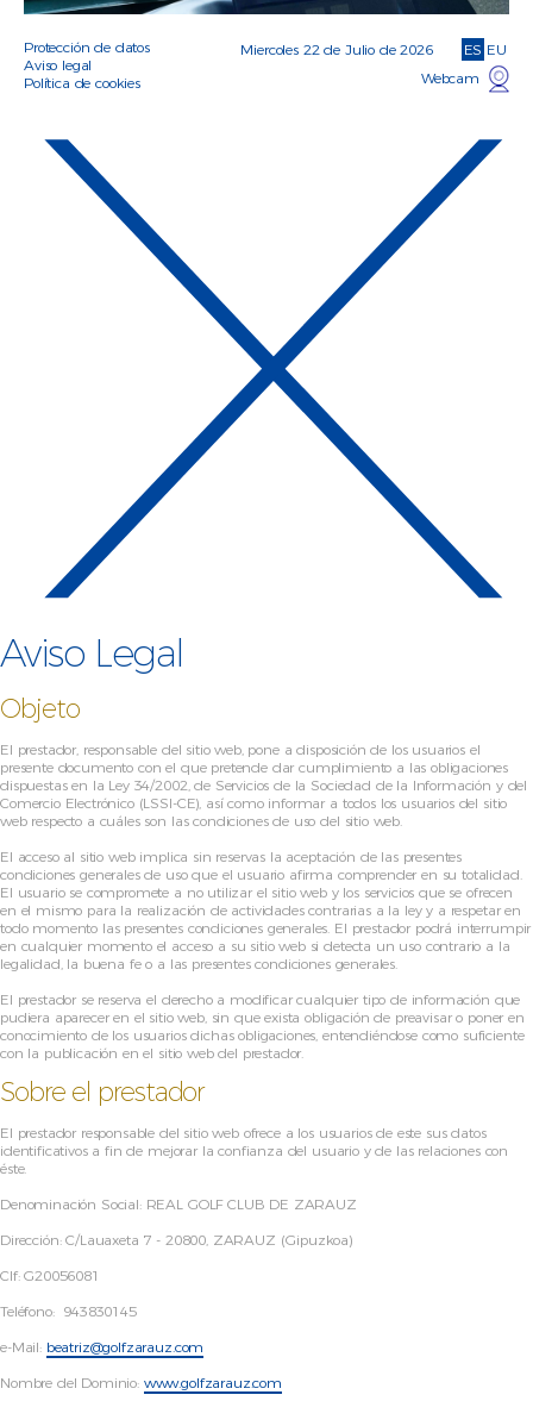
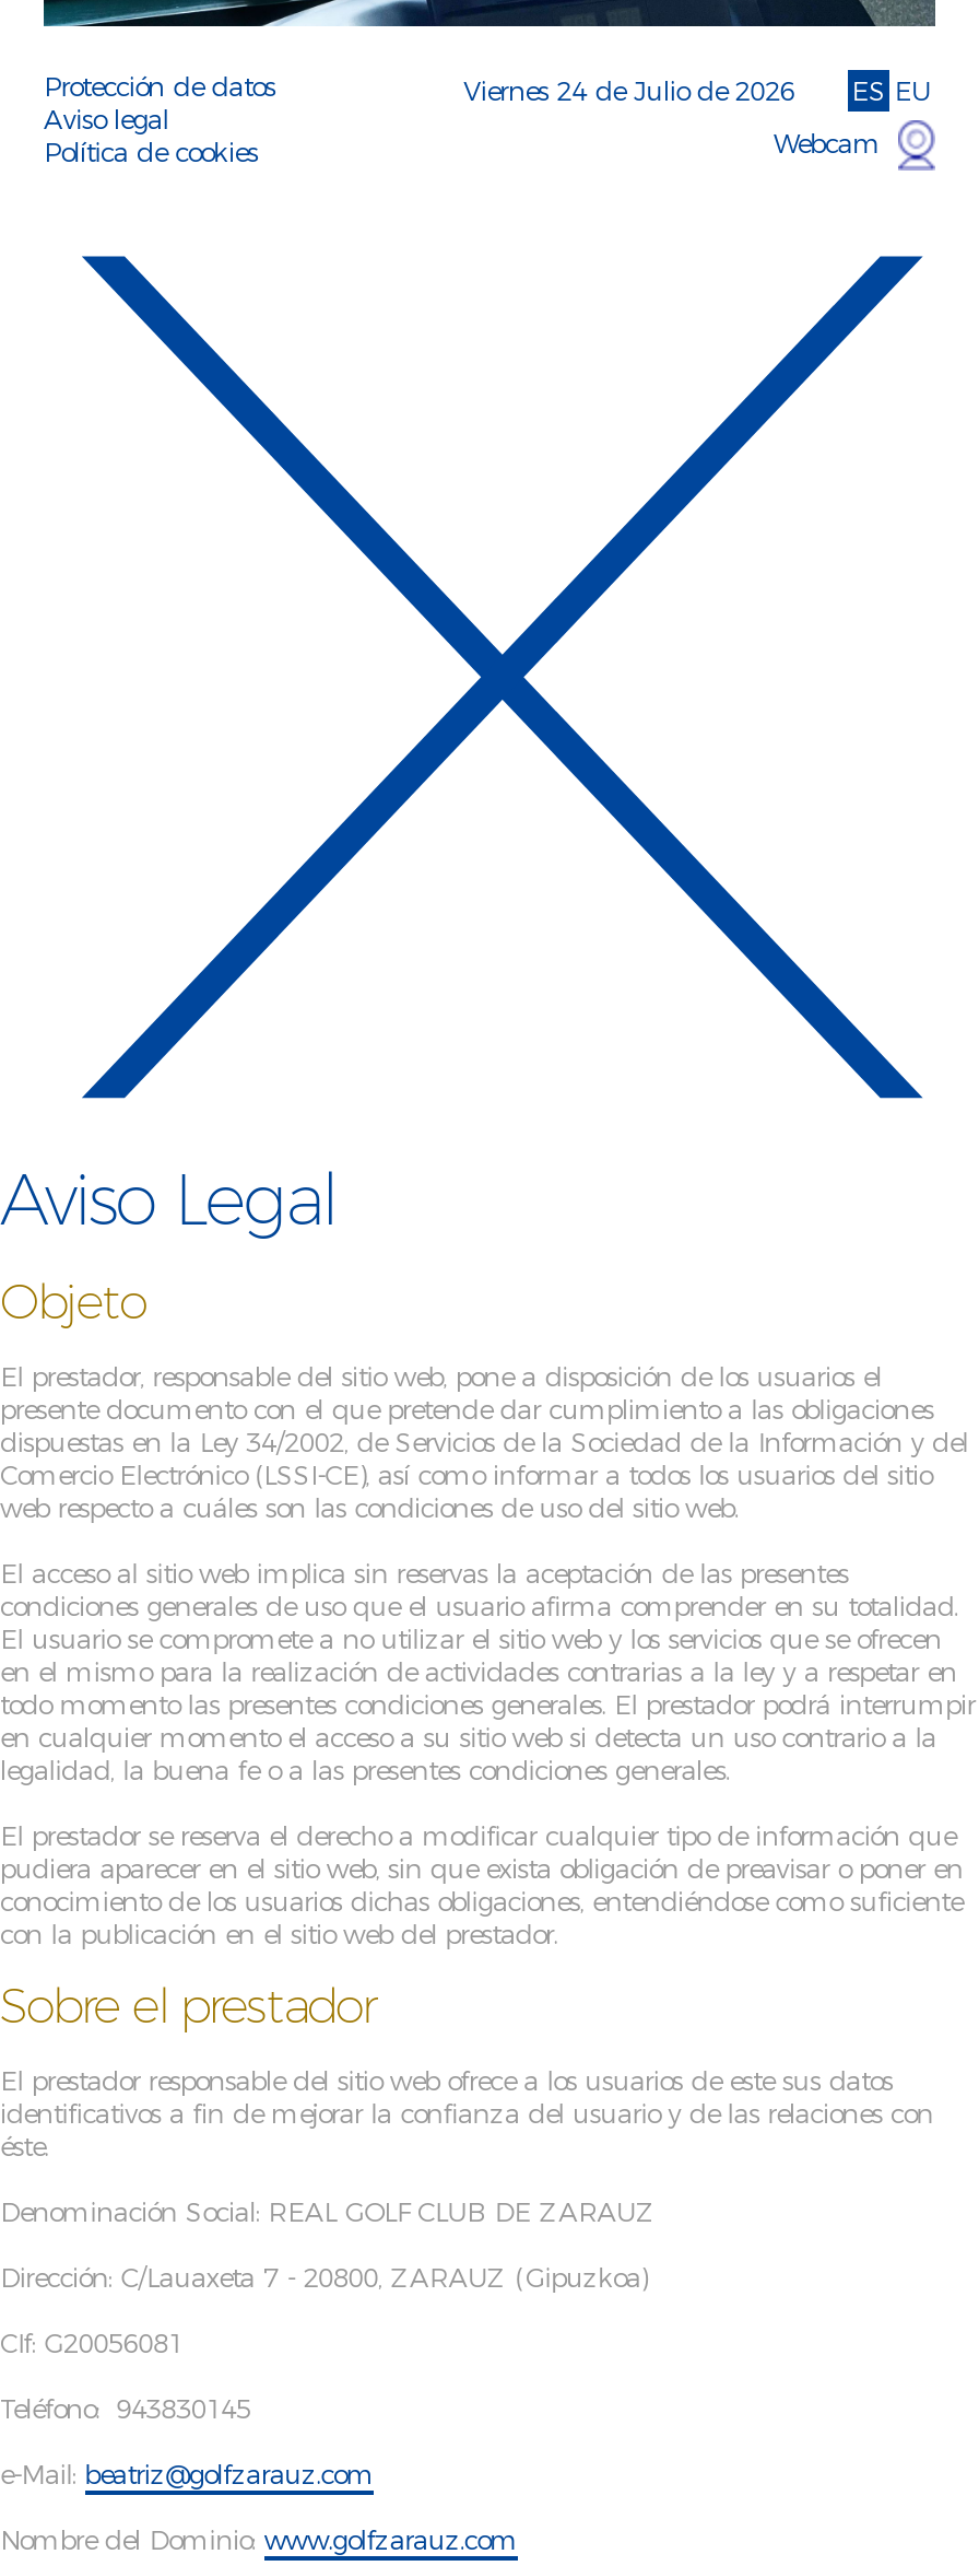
- Miercoles 22 de Julio de 2026
+ Viernes 24 de Julio de 2026
